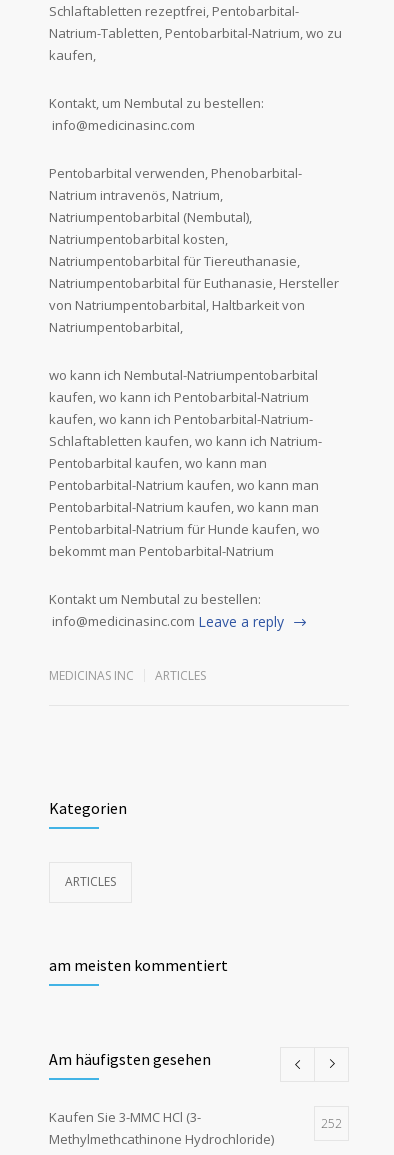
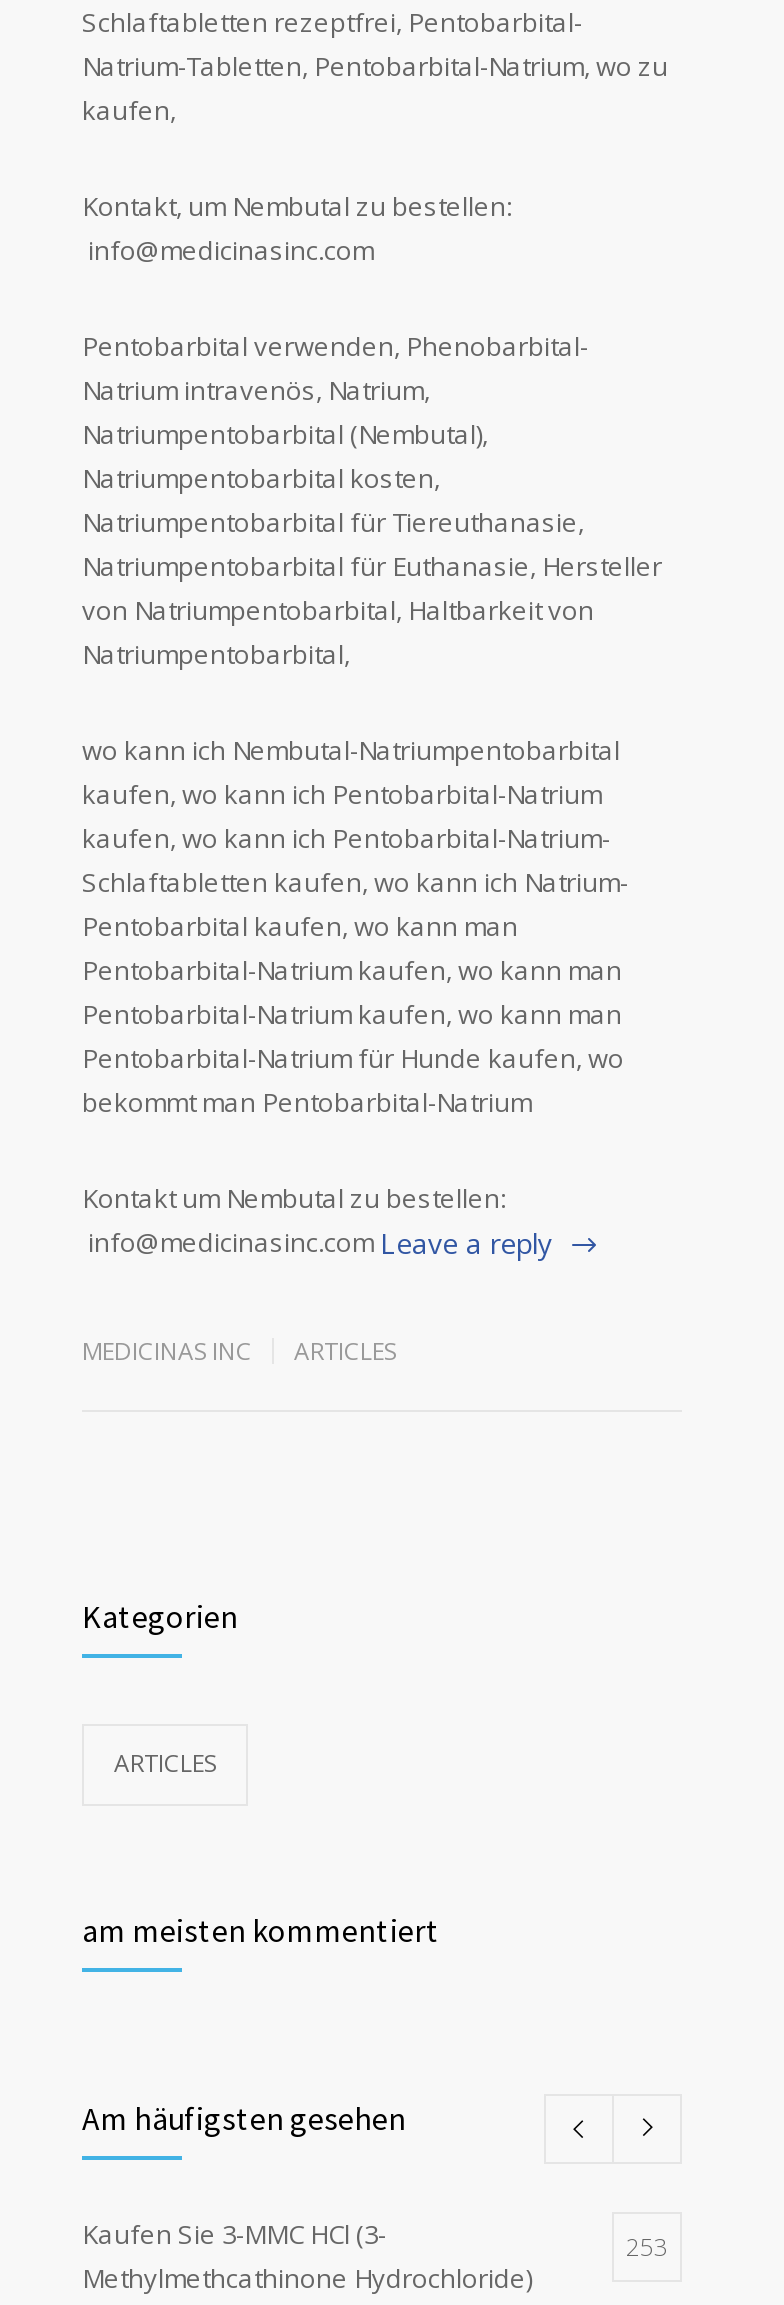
- 252
+ 253
